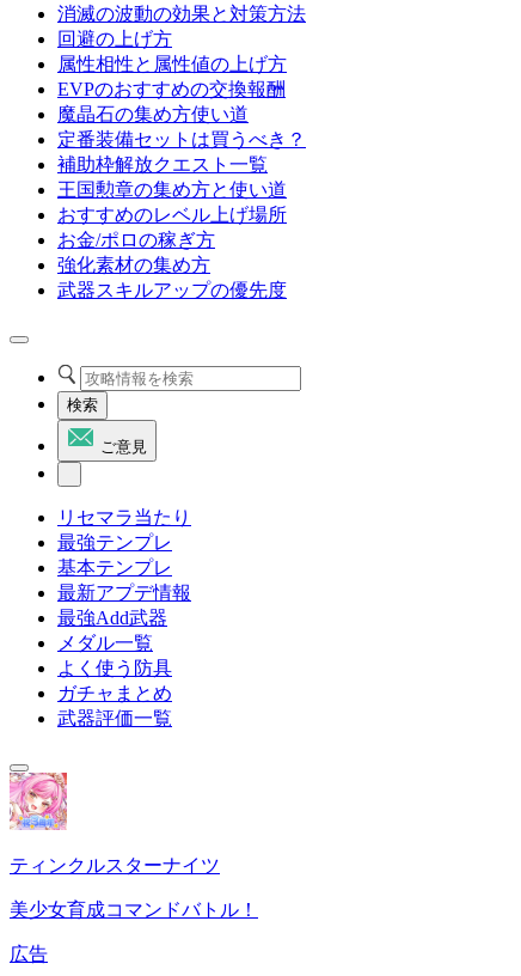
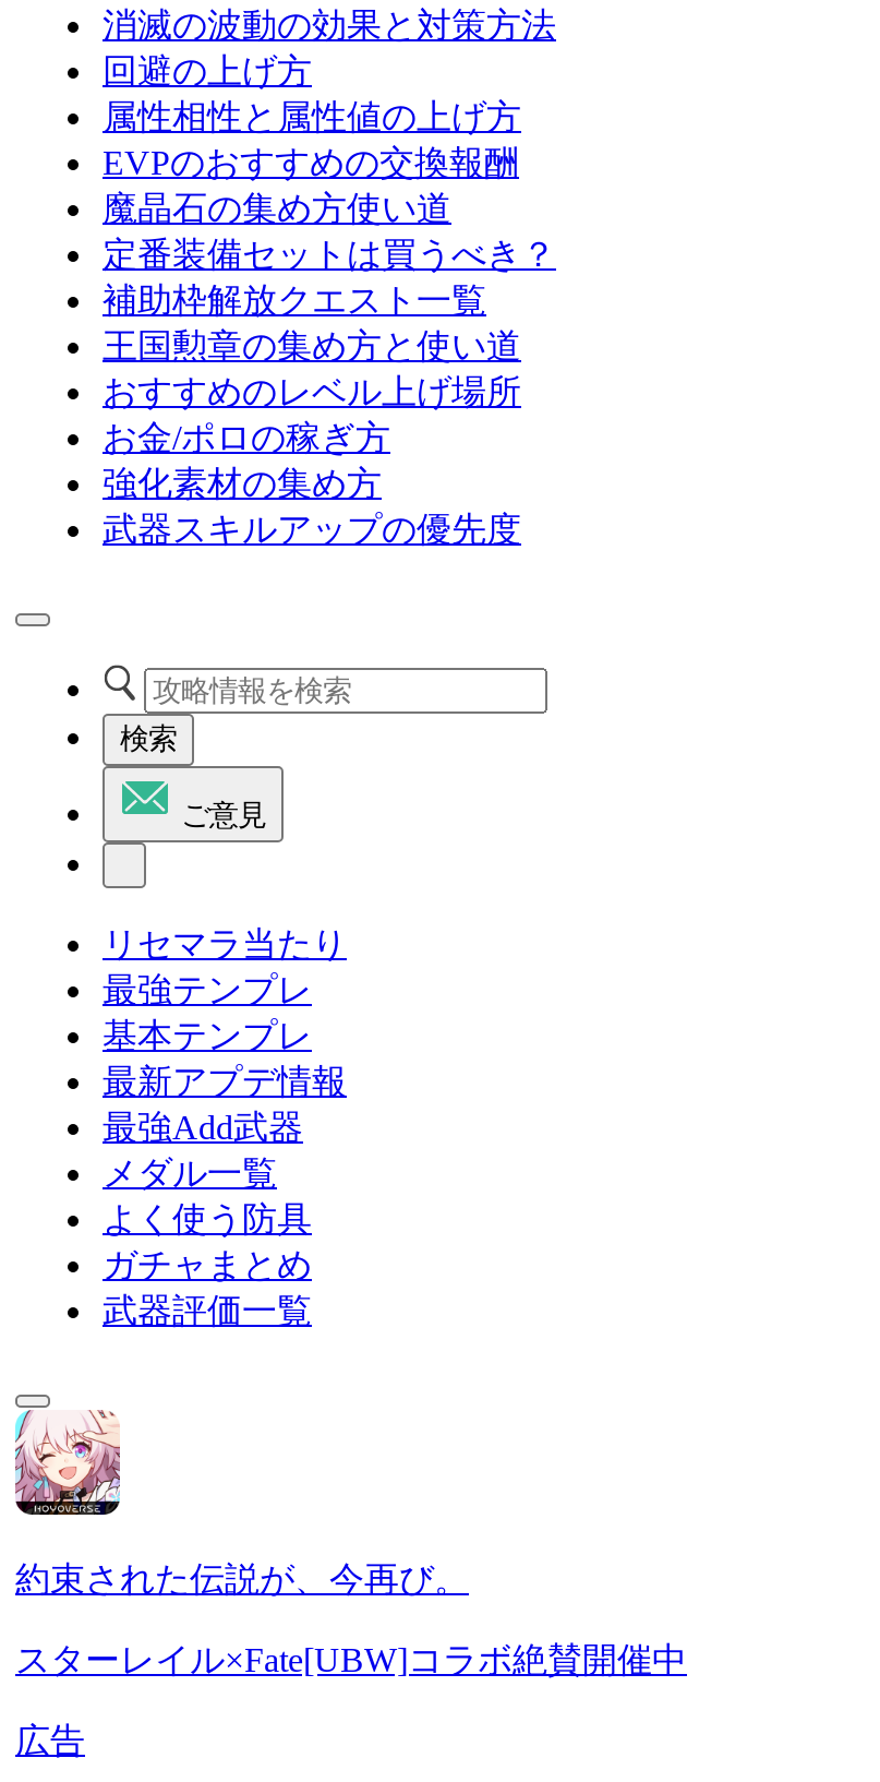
- [image]
- ティンクルスターナイツ
+ [image]
+ 約束された伝説が、今再び。

- 美少女育成コマンドバトル！
+ スターレイル×Fate[UBW]コラボ絶賛開催中
